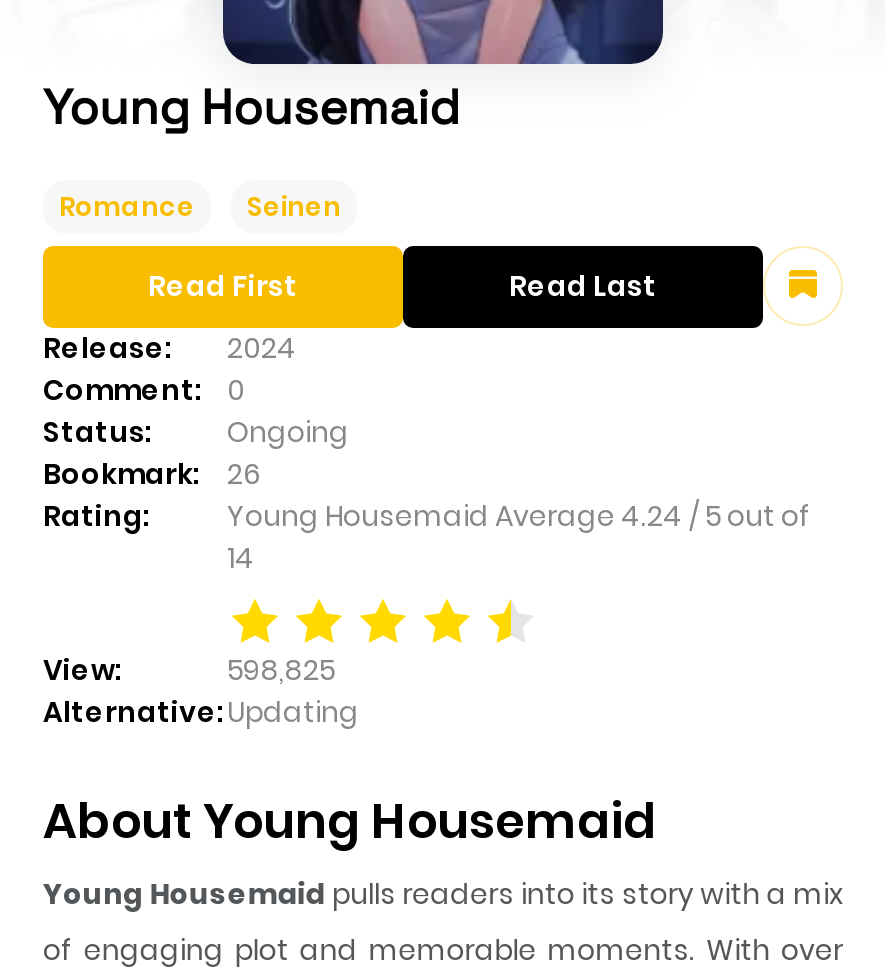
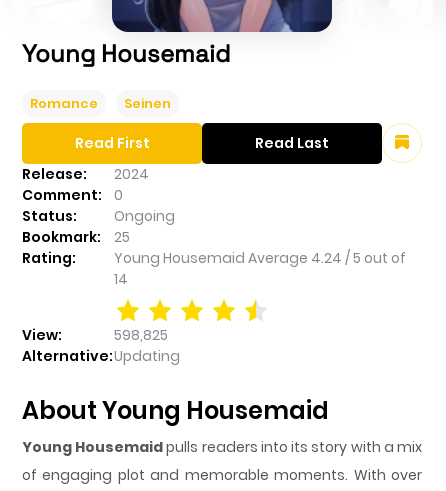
- Bookmark: 26
+ Bookmark: 25
